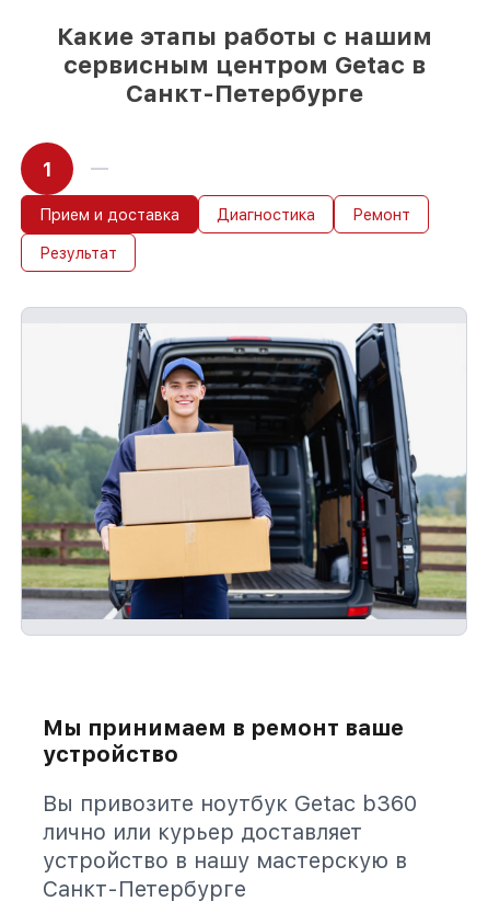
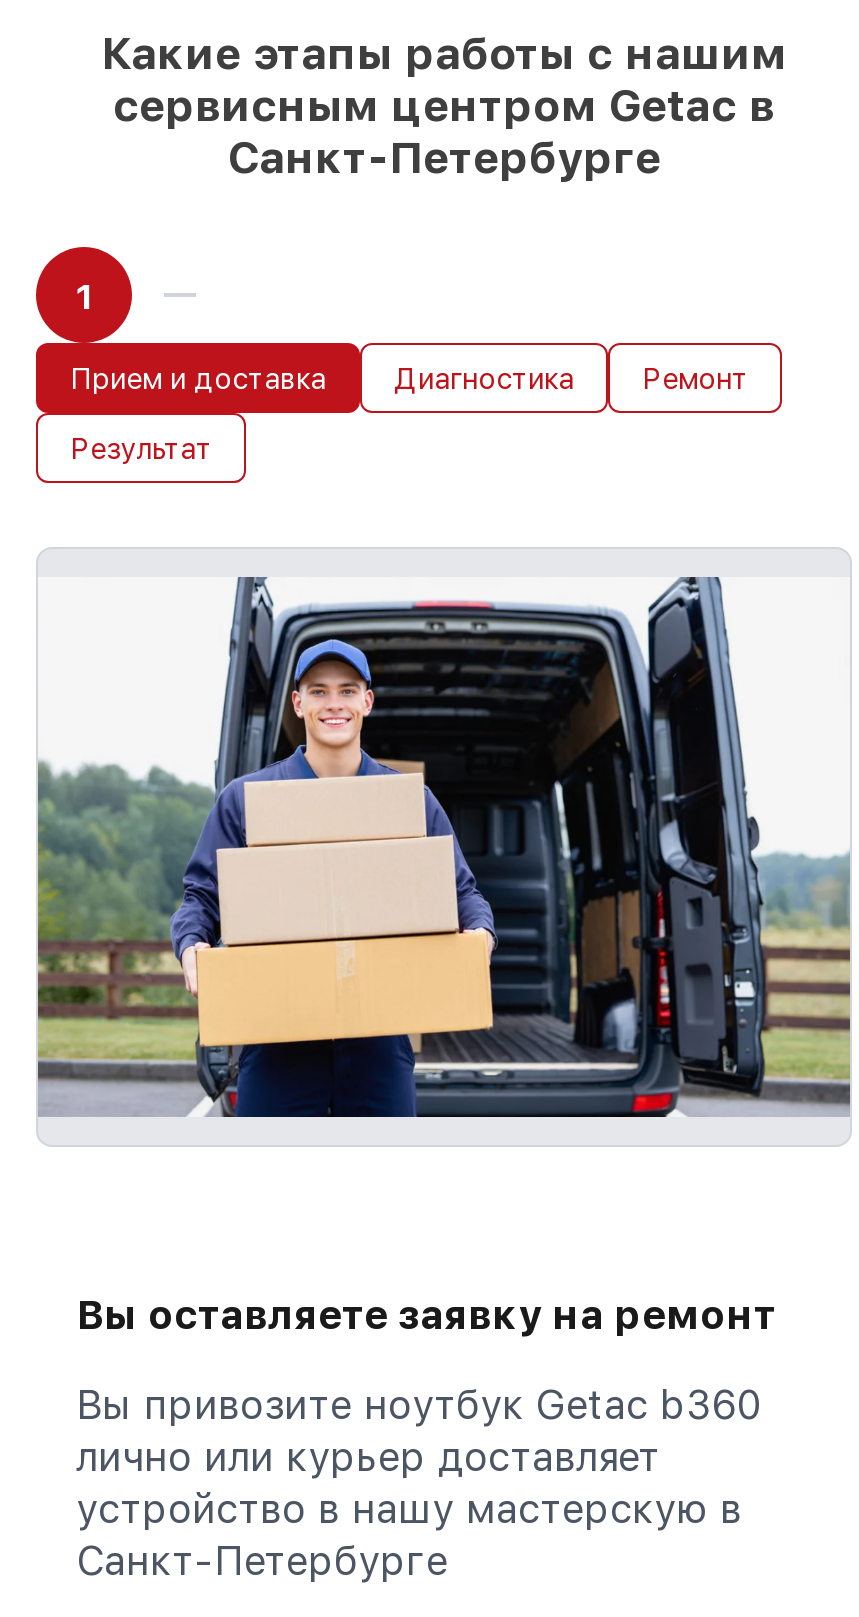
- Мы принимаем в ремонт ваше
- устройство
+ Вы оставляете заявку на ремонт
